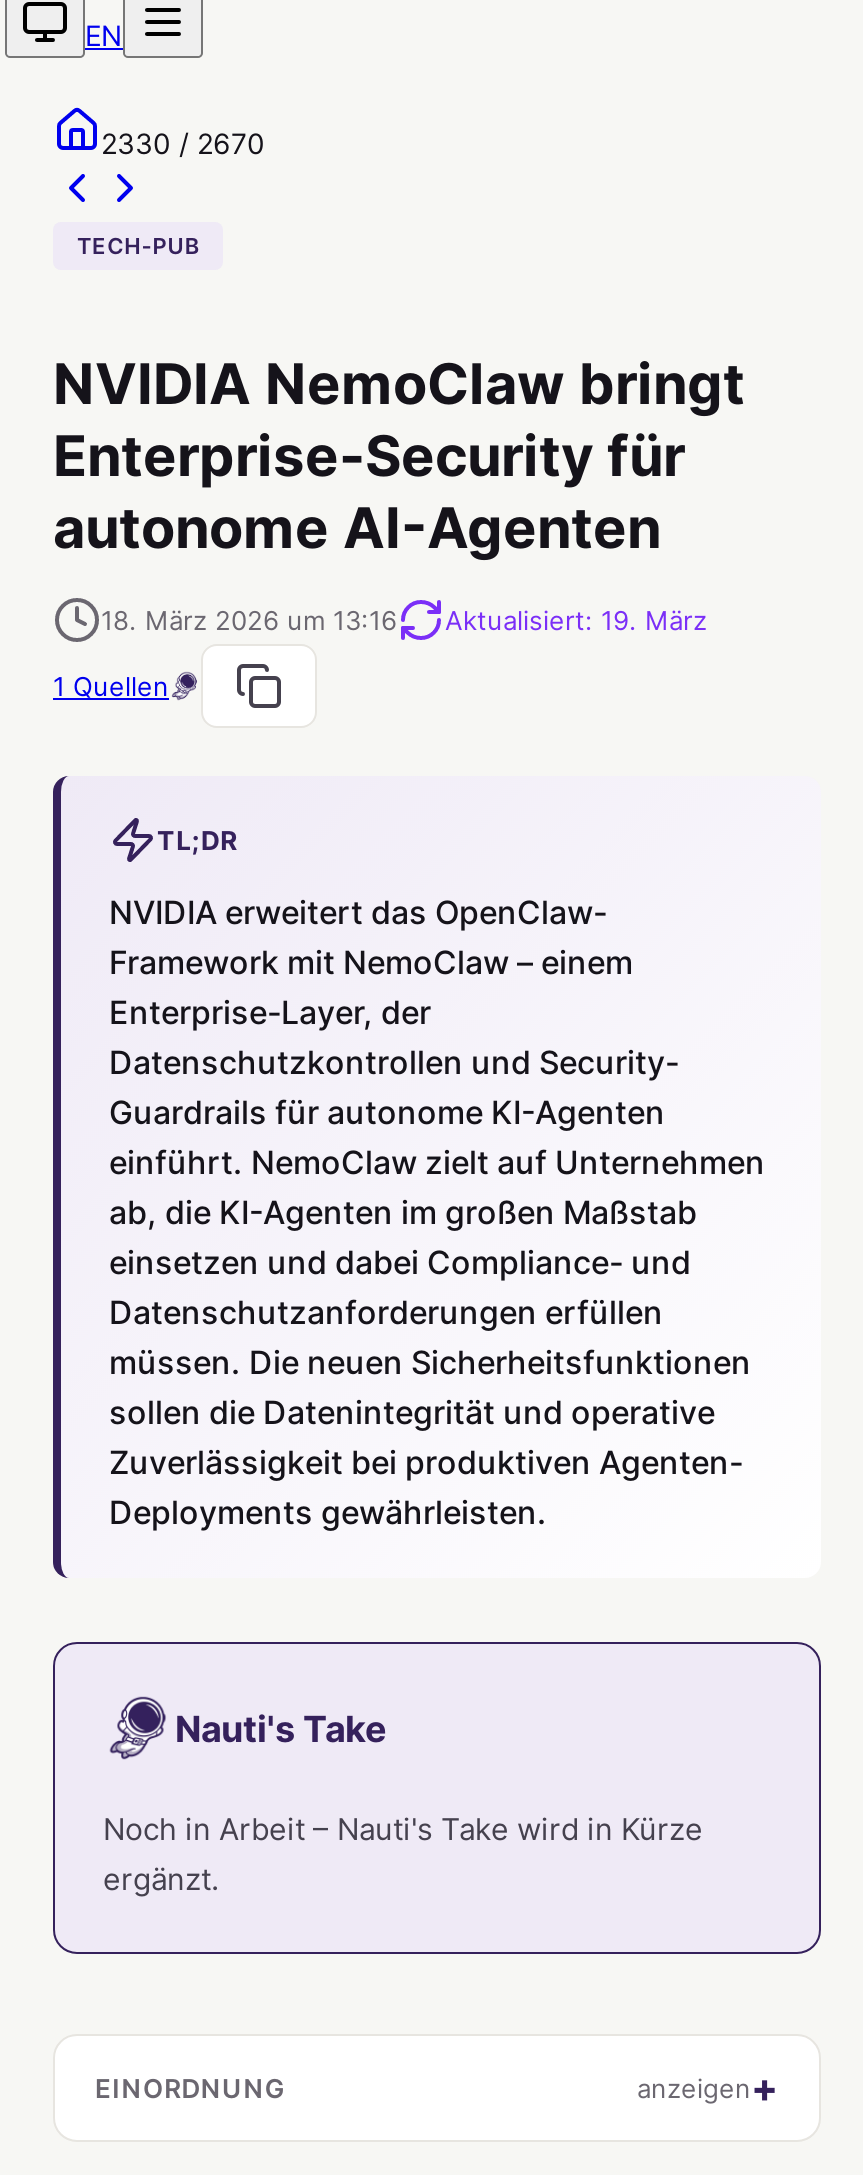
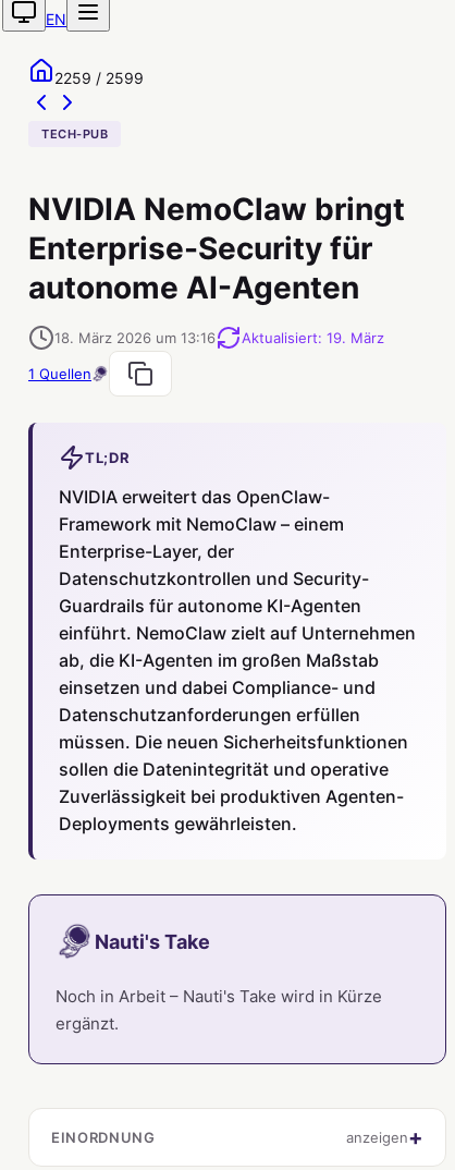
- 2330 / 2670
+ 2259 / 2599
